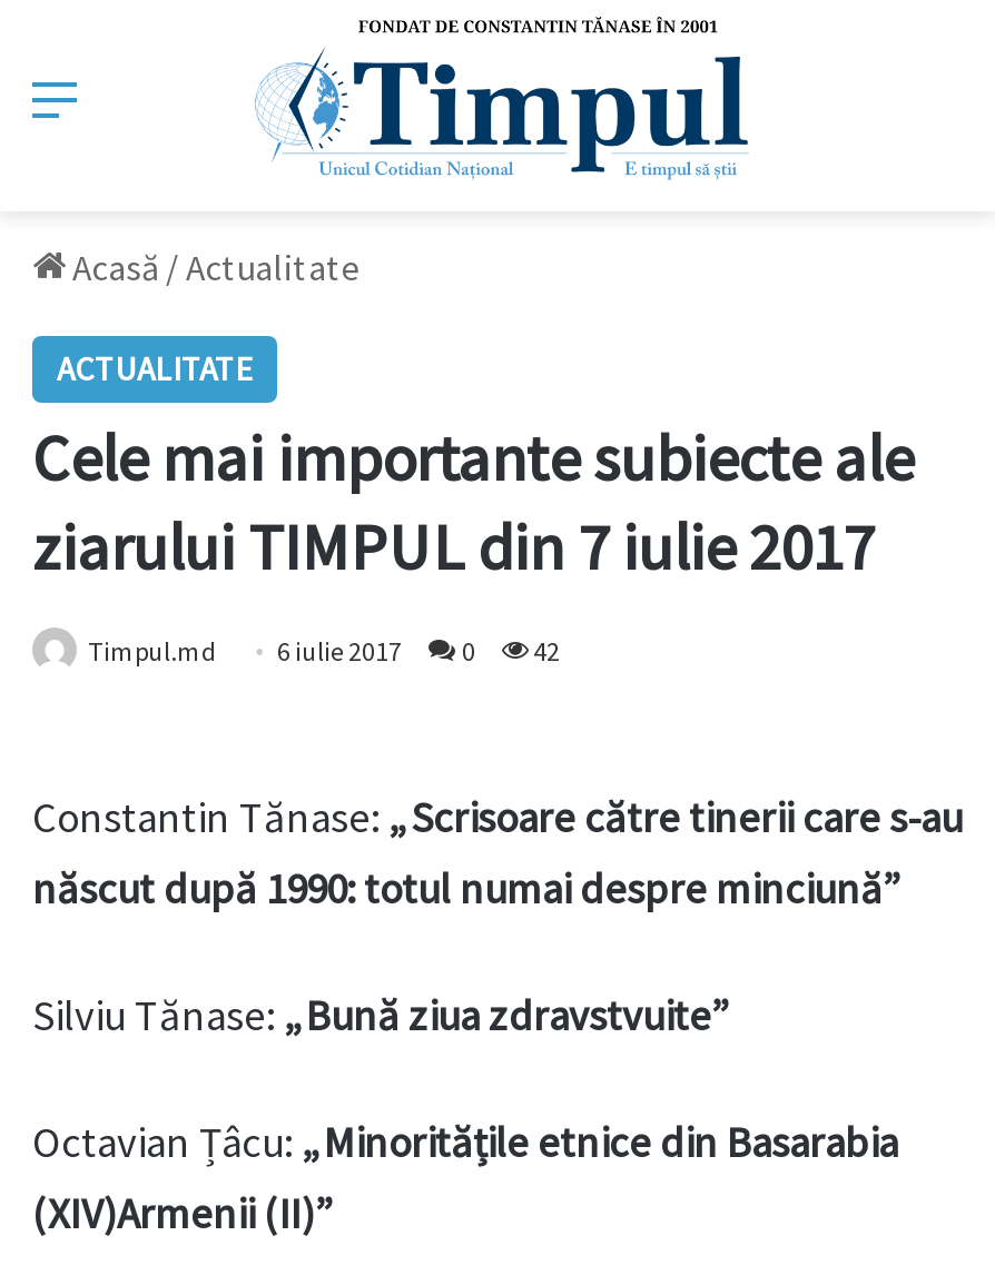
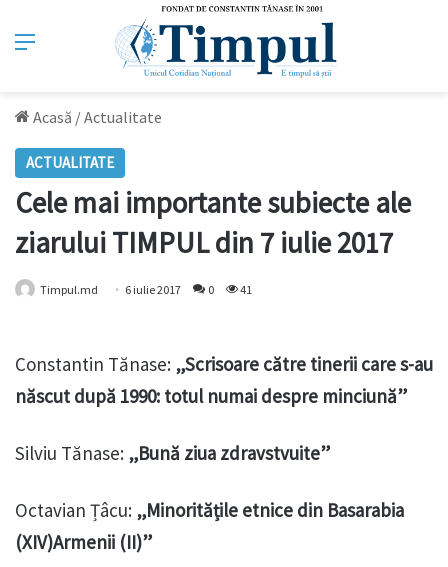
- Timpul.md 6 iulie 2017 0 42
+ Timpul.md 6 iulie 2017 0 41
